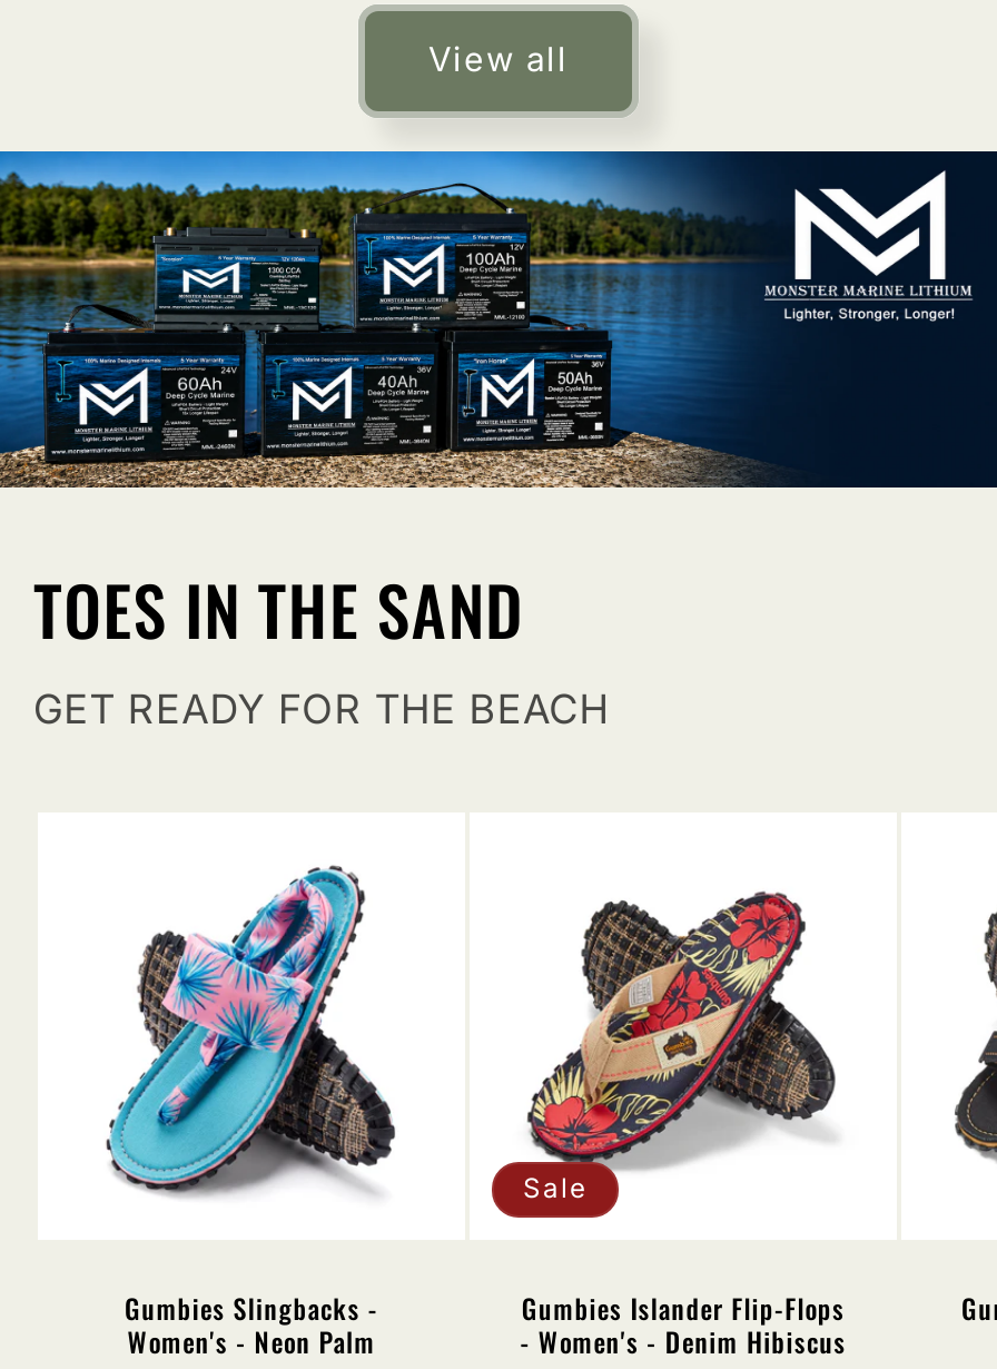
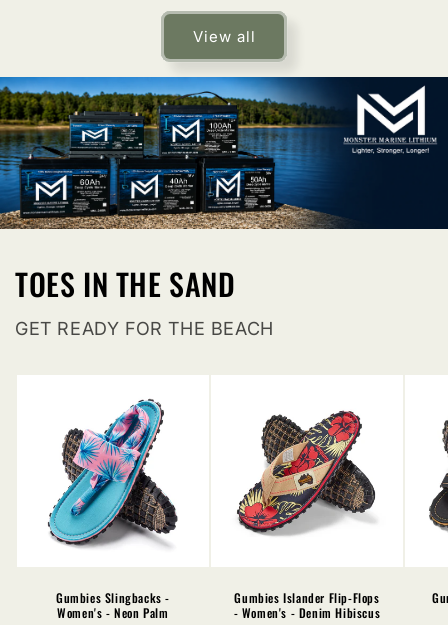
- Sale
